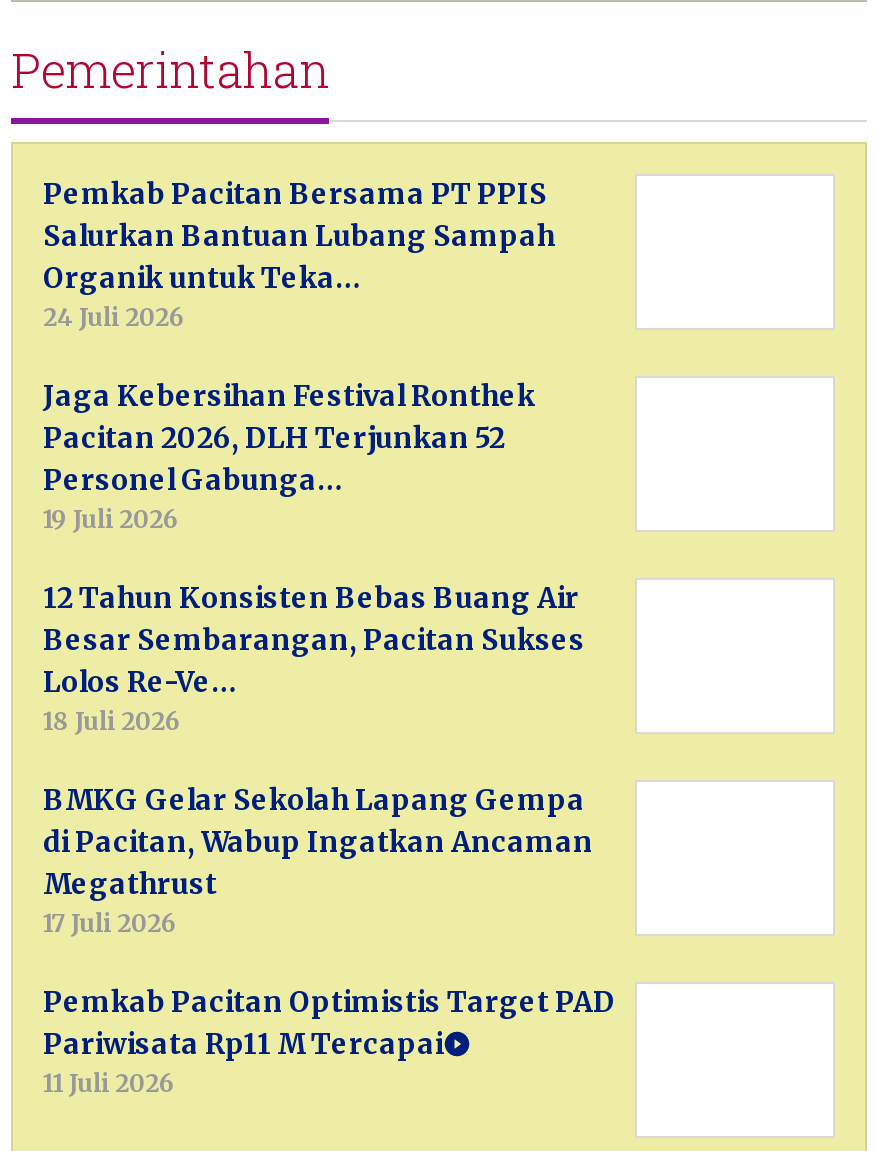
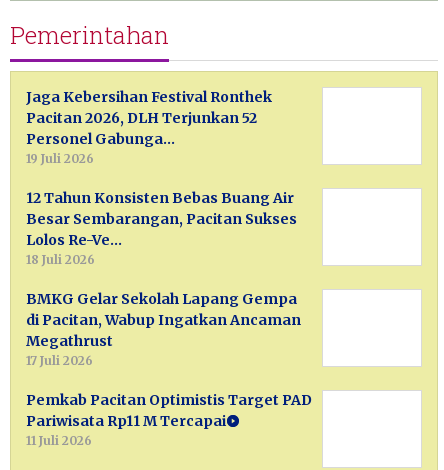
- Pemkab Pacitan Bersama PT PPIS
- Salurkan Bantuan Lubang Sampah
- Organik untuk Teka…
- 24 Juli 2026
